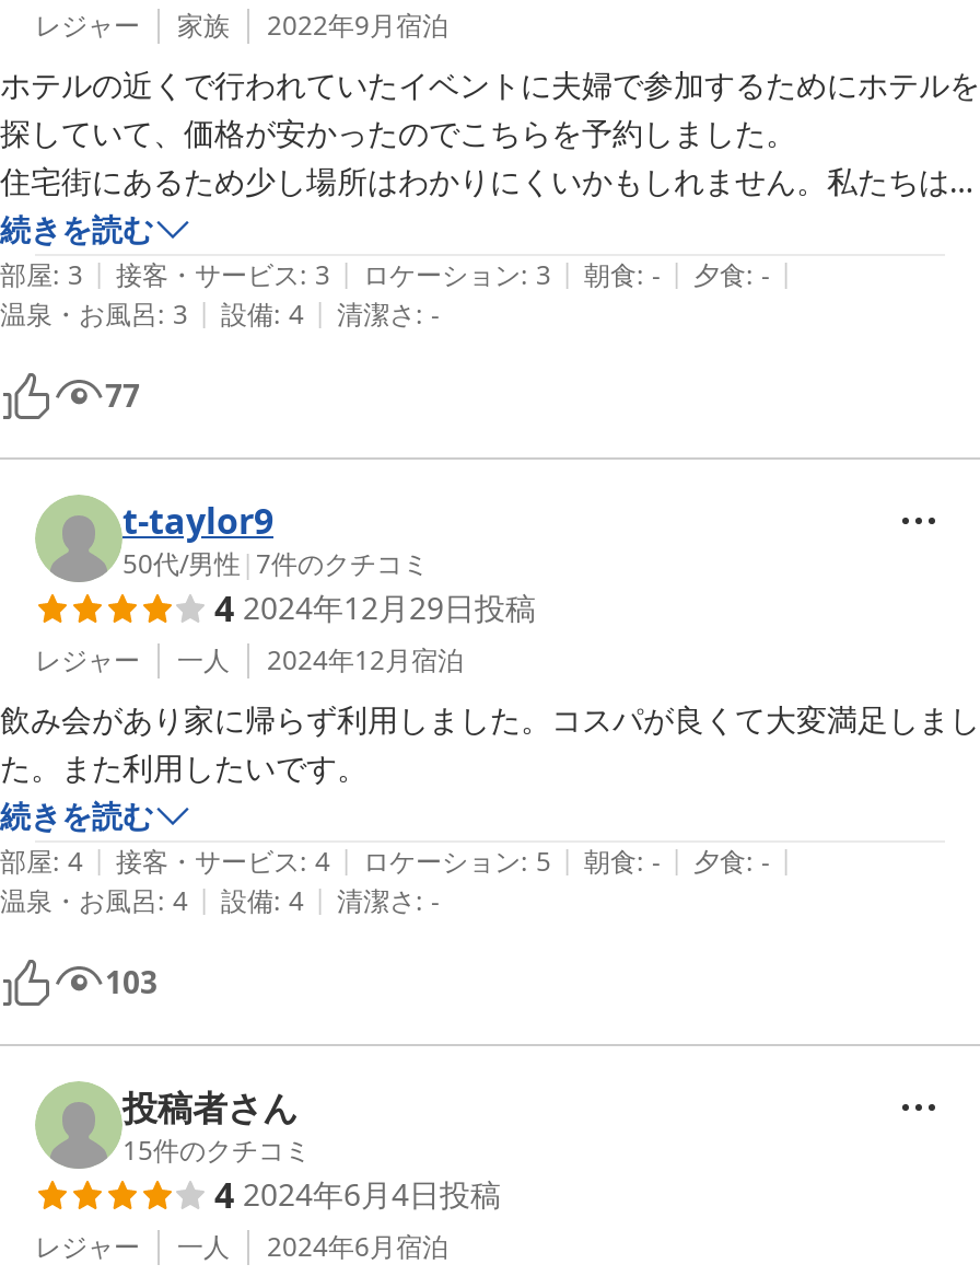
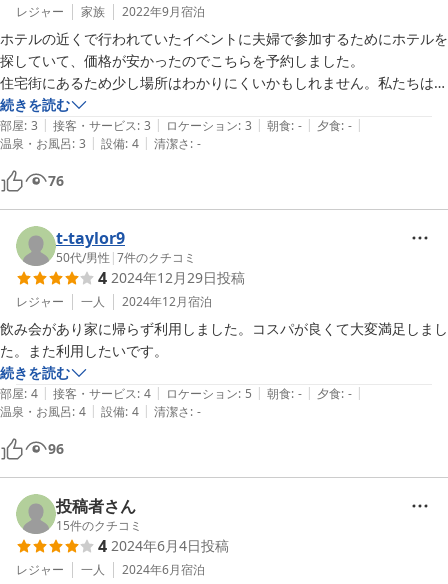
- 77
+ 76

- 103
+ 96
